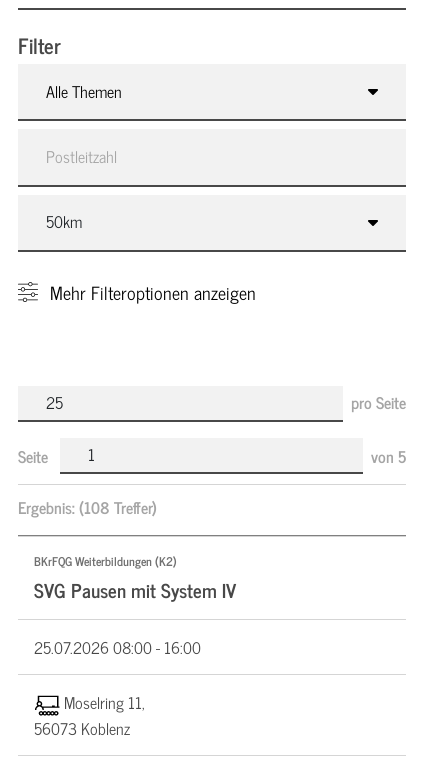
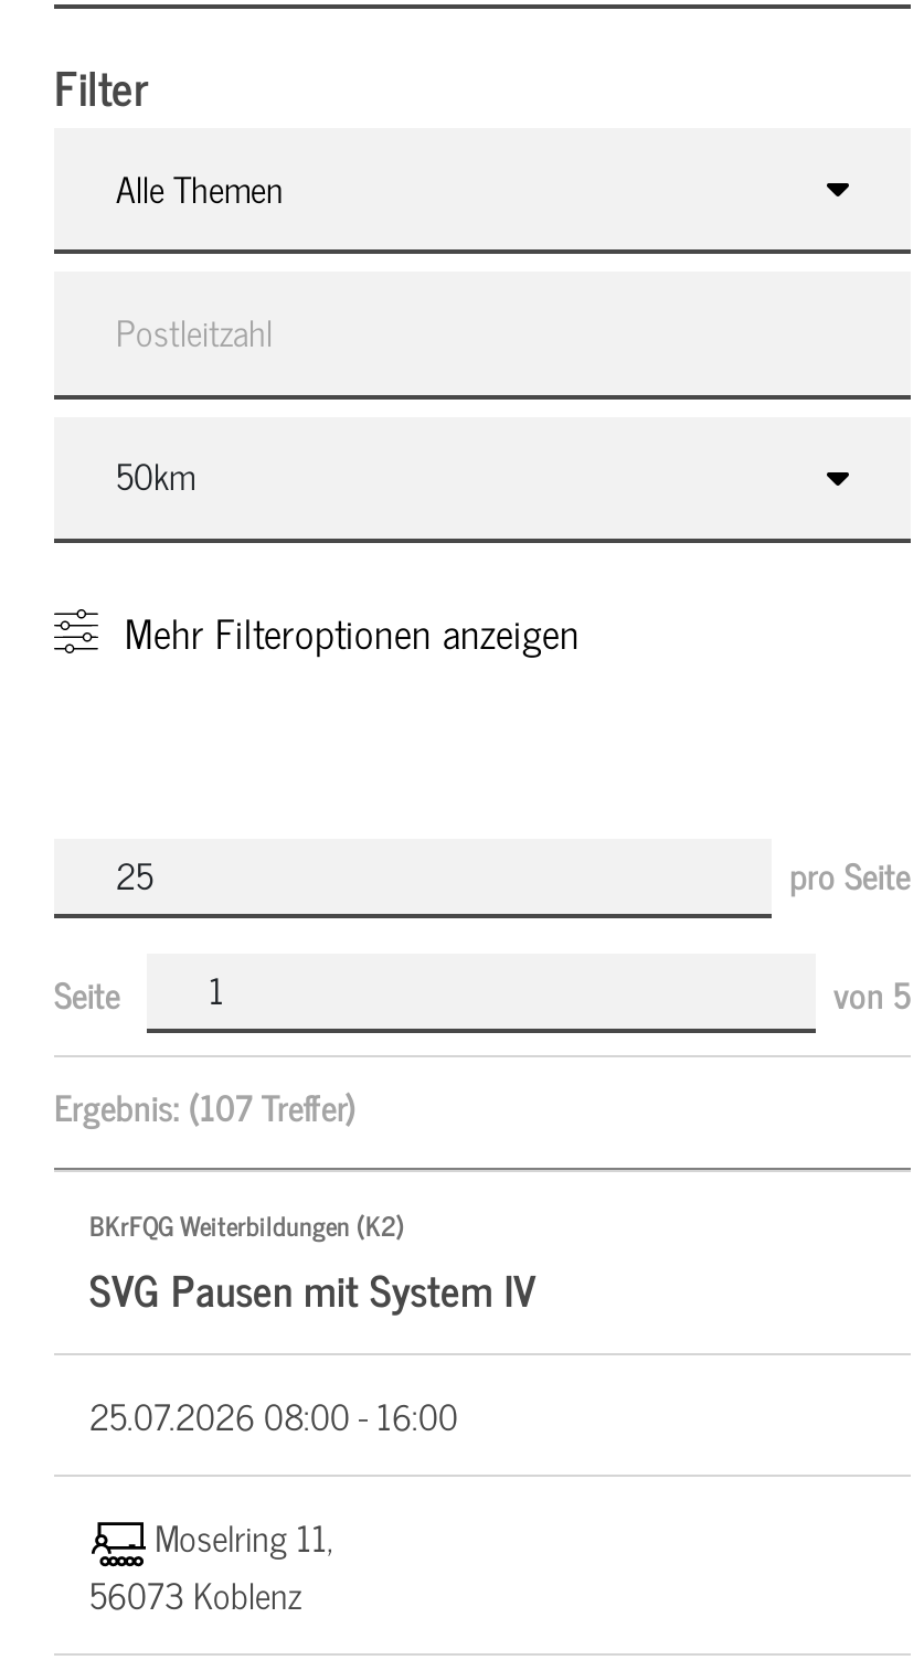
- Ergebnis: (108 Treffer)
+ Ergebnis: (107 Treffer)
